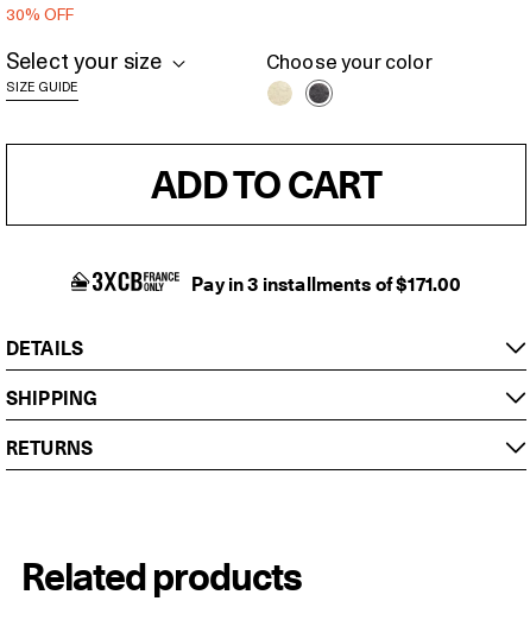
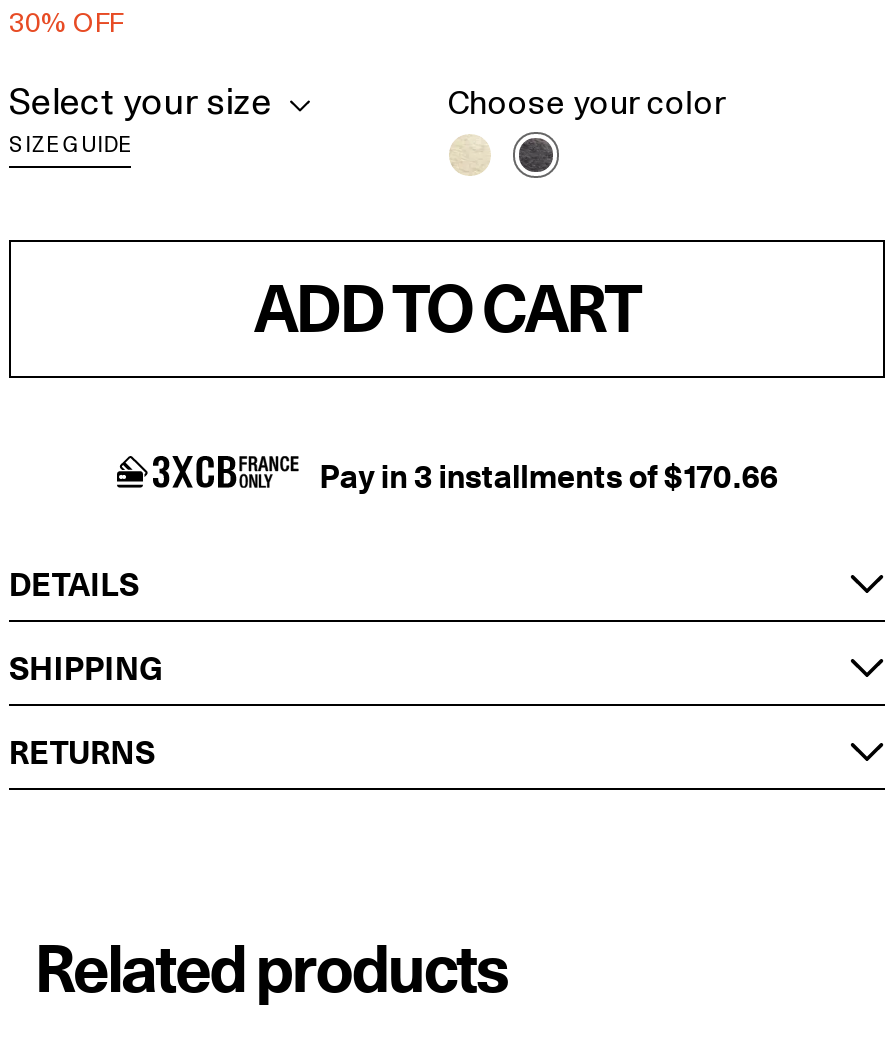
- Pay in 3 installments of $171.00
+ Pay in 3 installments of $170.66
